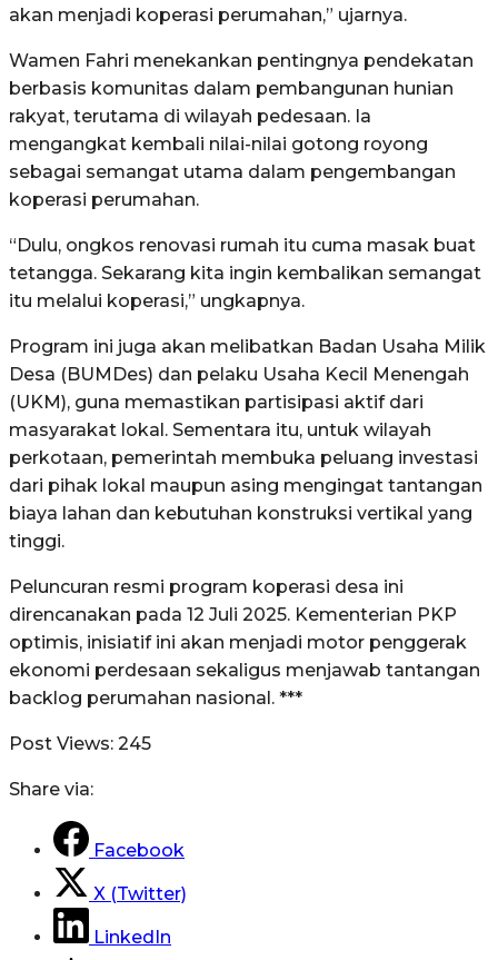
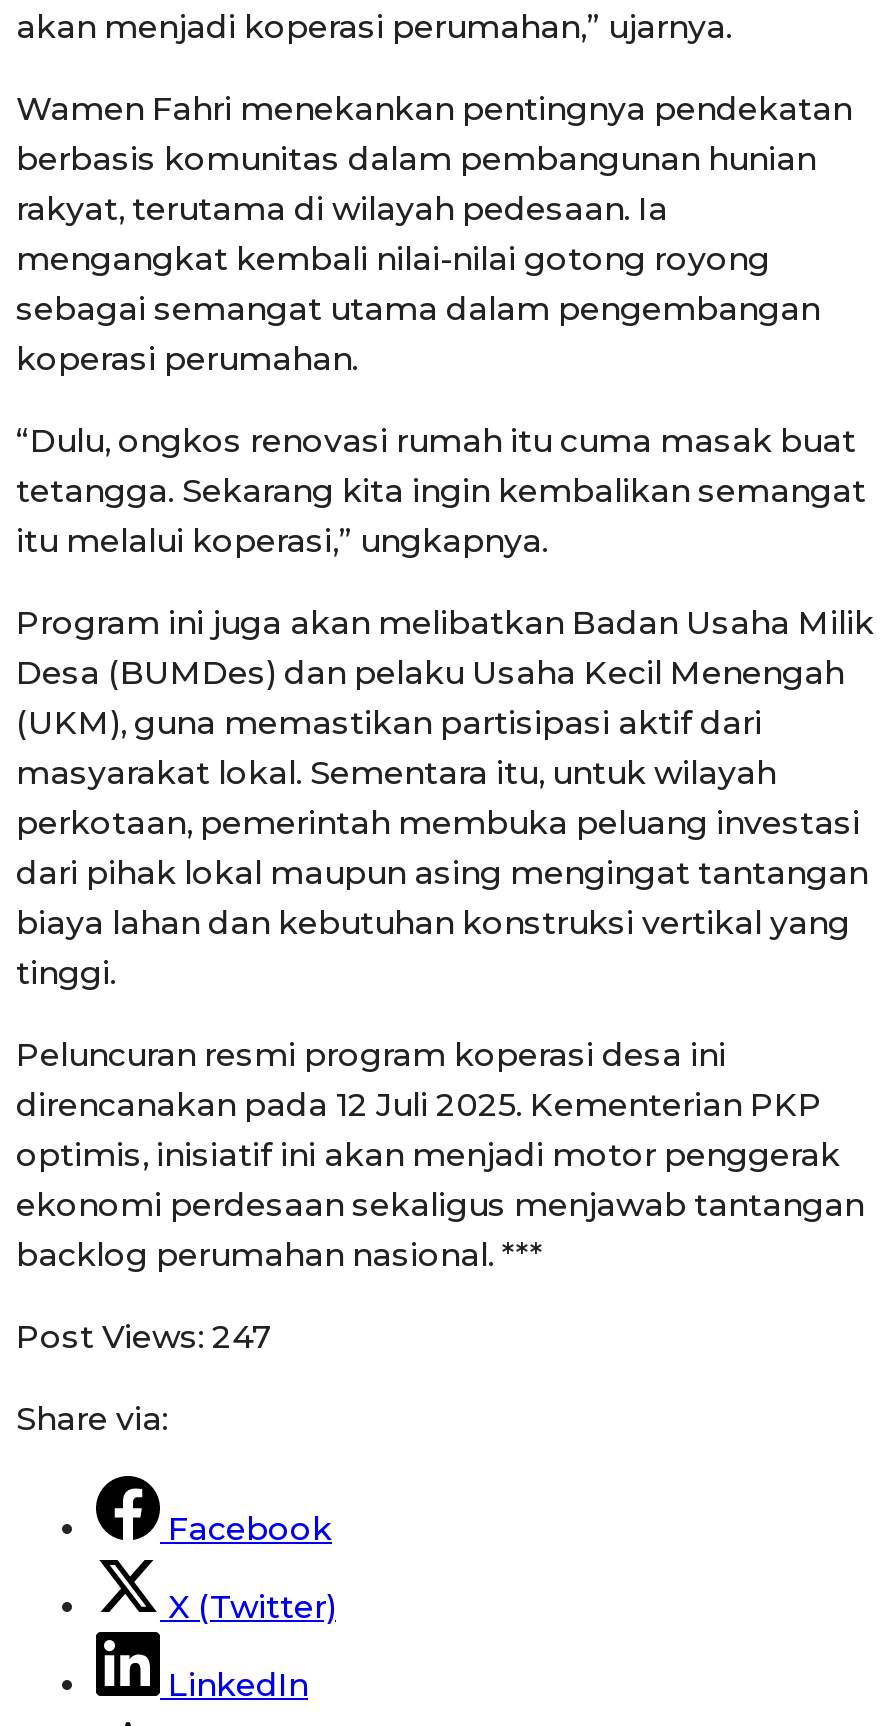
- Post Views: 245
+ Post Views: 247
